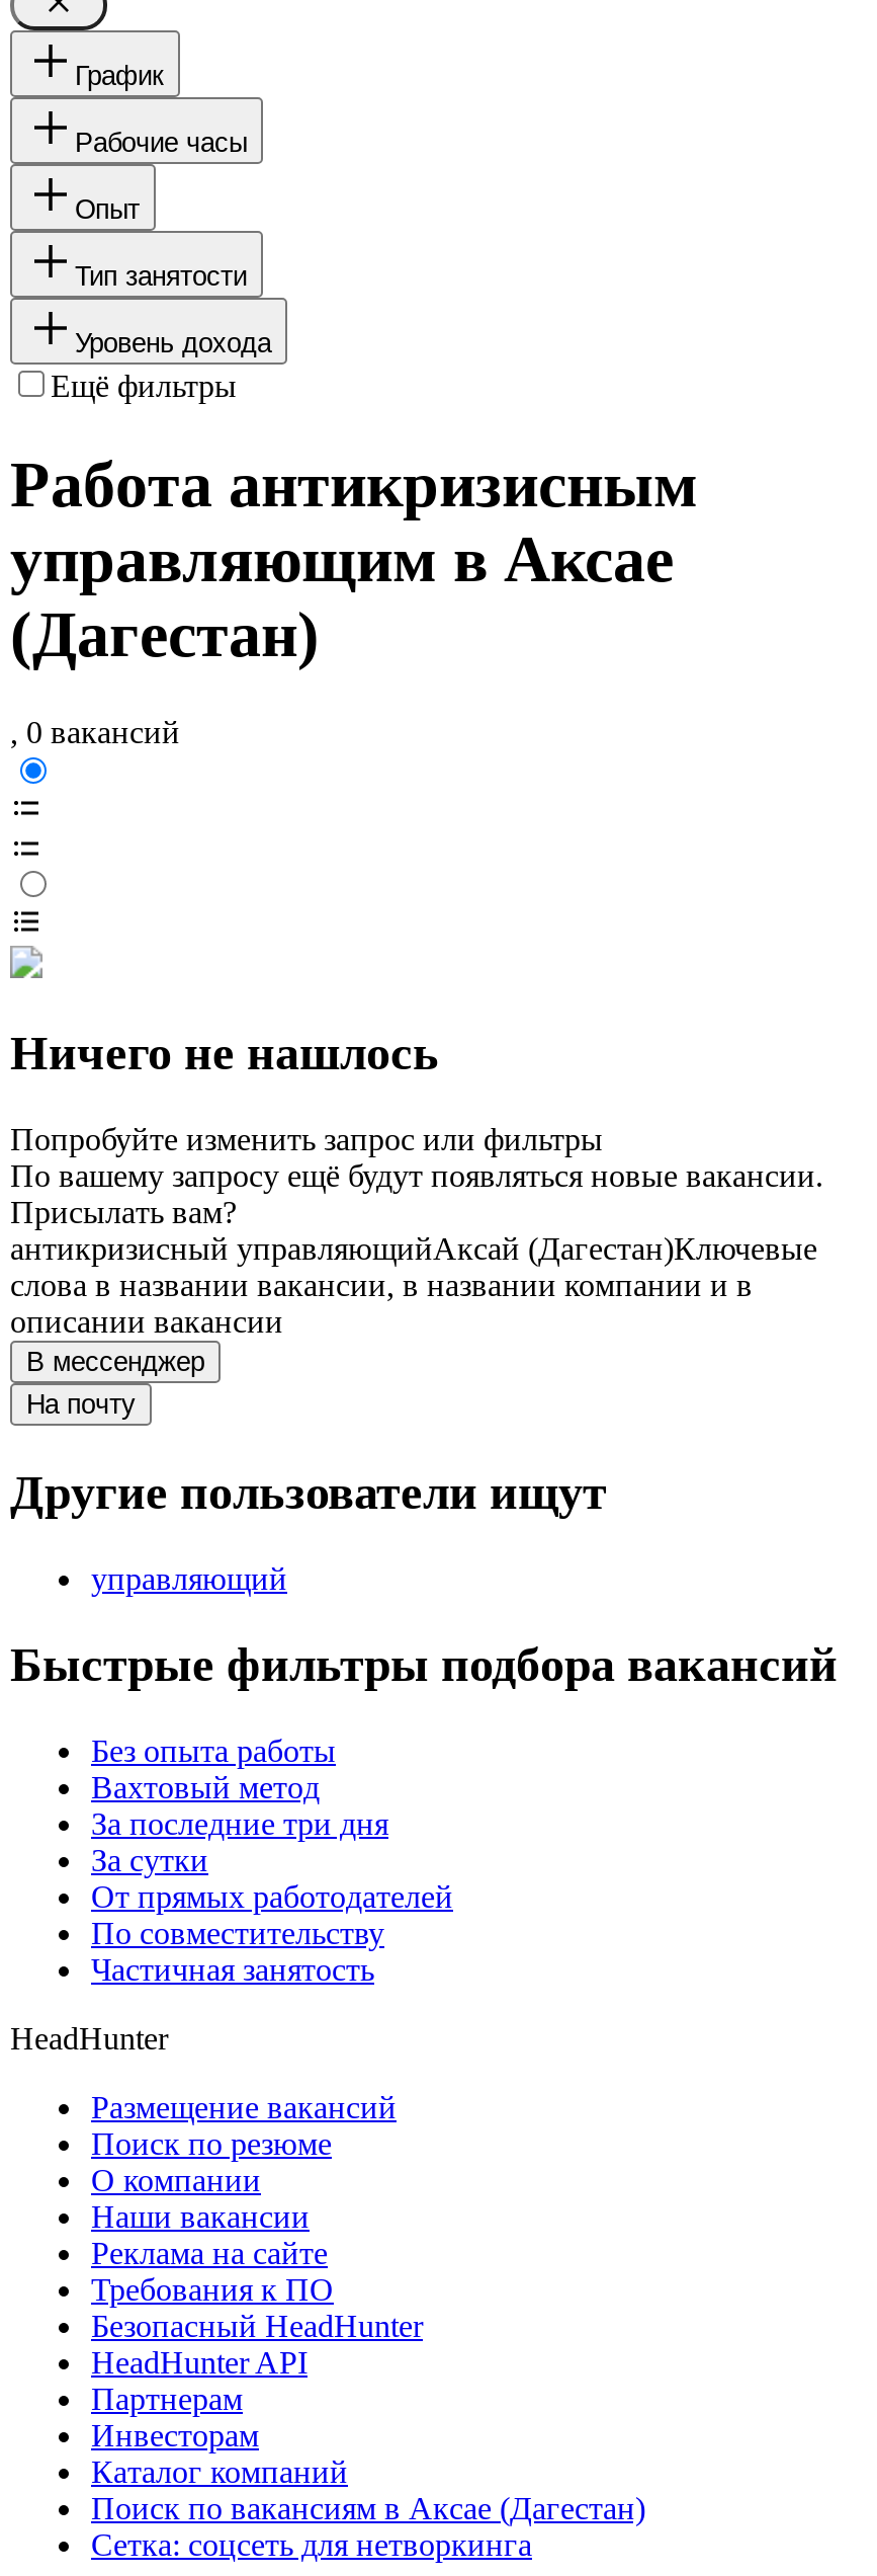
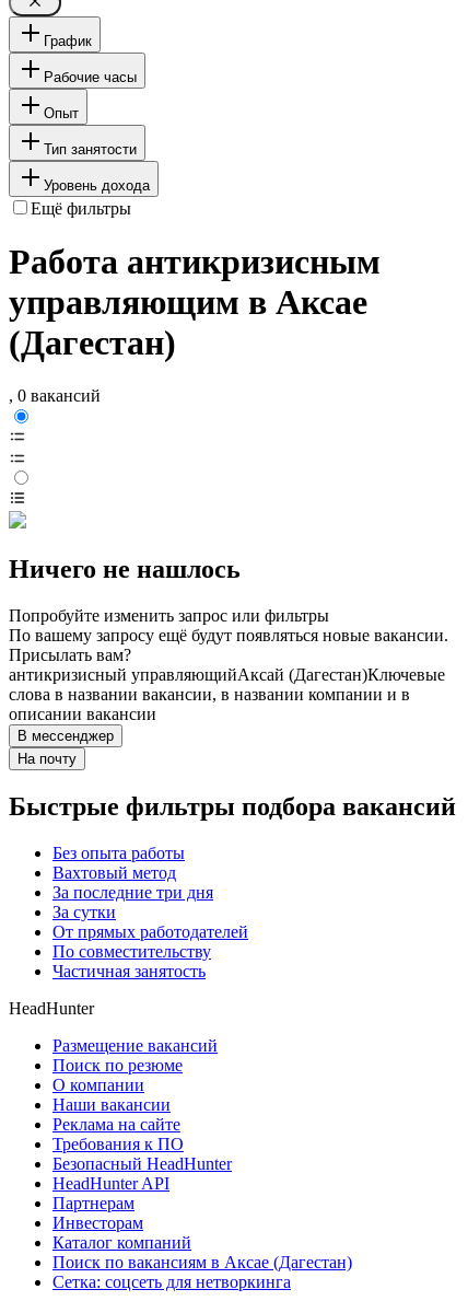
- Другие пользователи ищут
- управляющий
